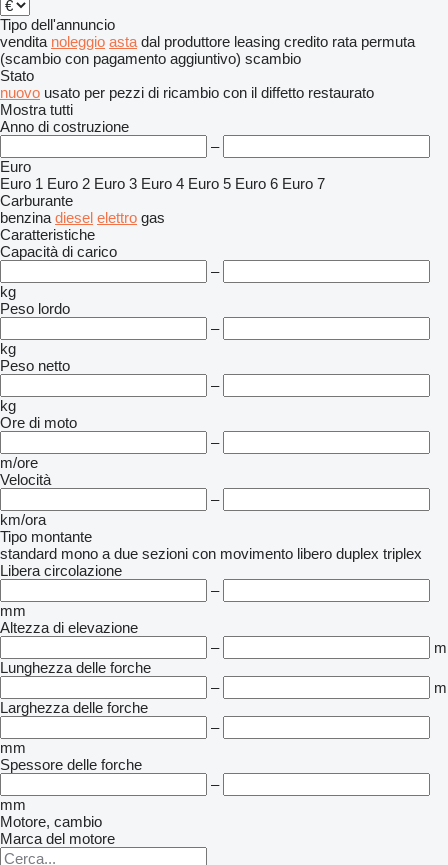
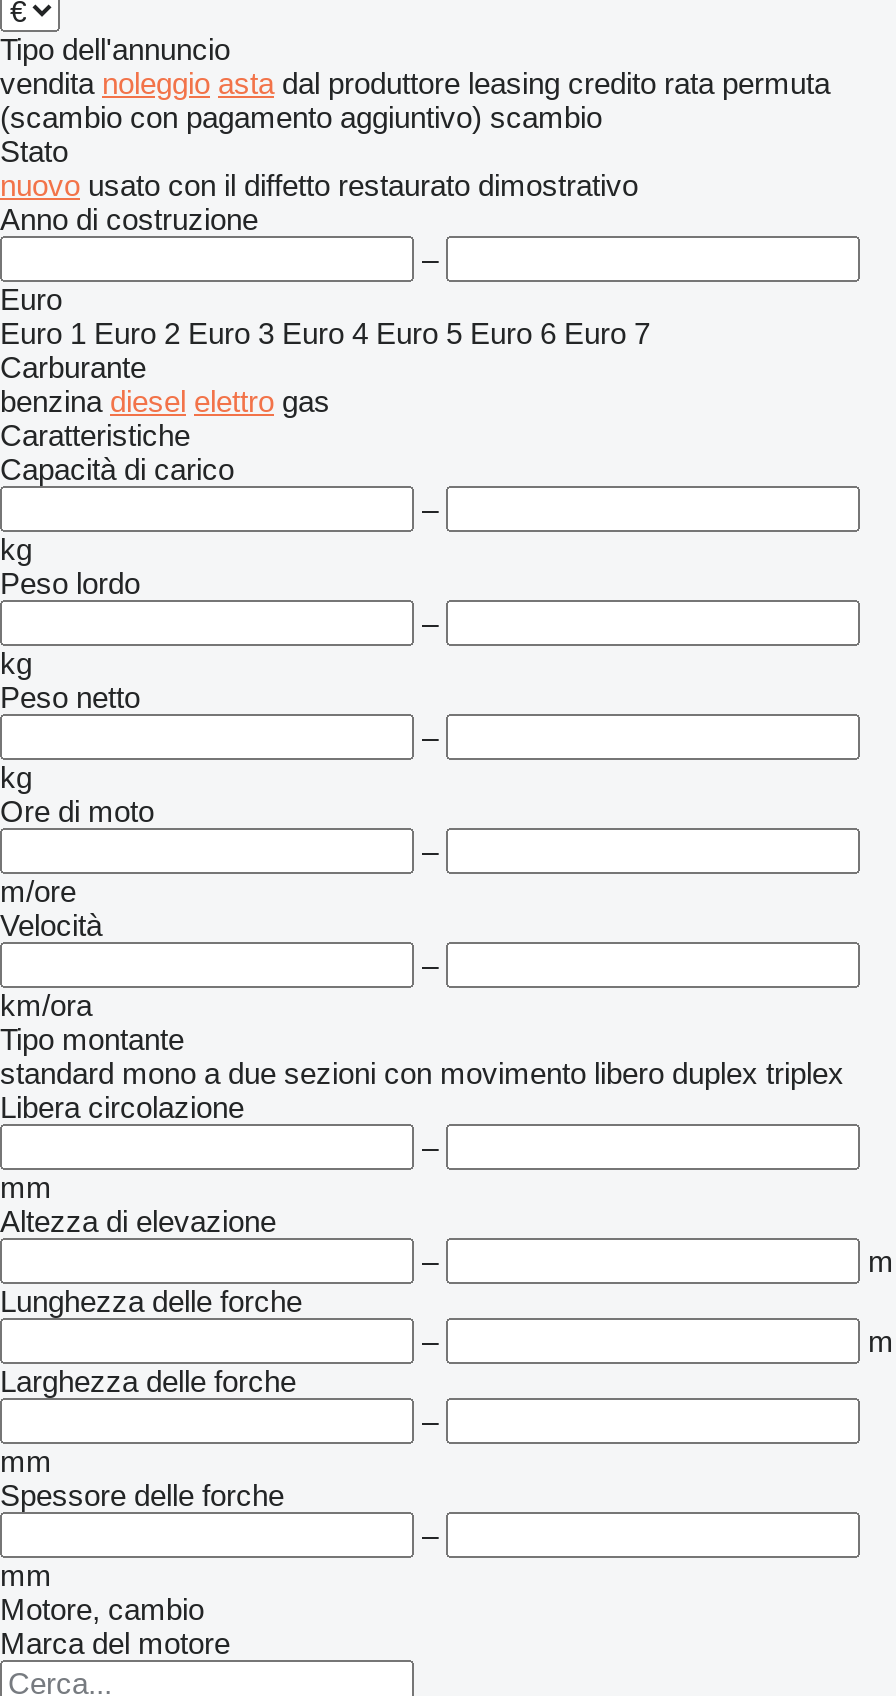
- nuovo usato per pezzi di ricambio con il diffetto restaurato
- Mostra tutti
+ nuovo usato con il diffetto restaurato dimostrativo
